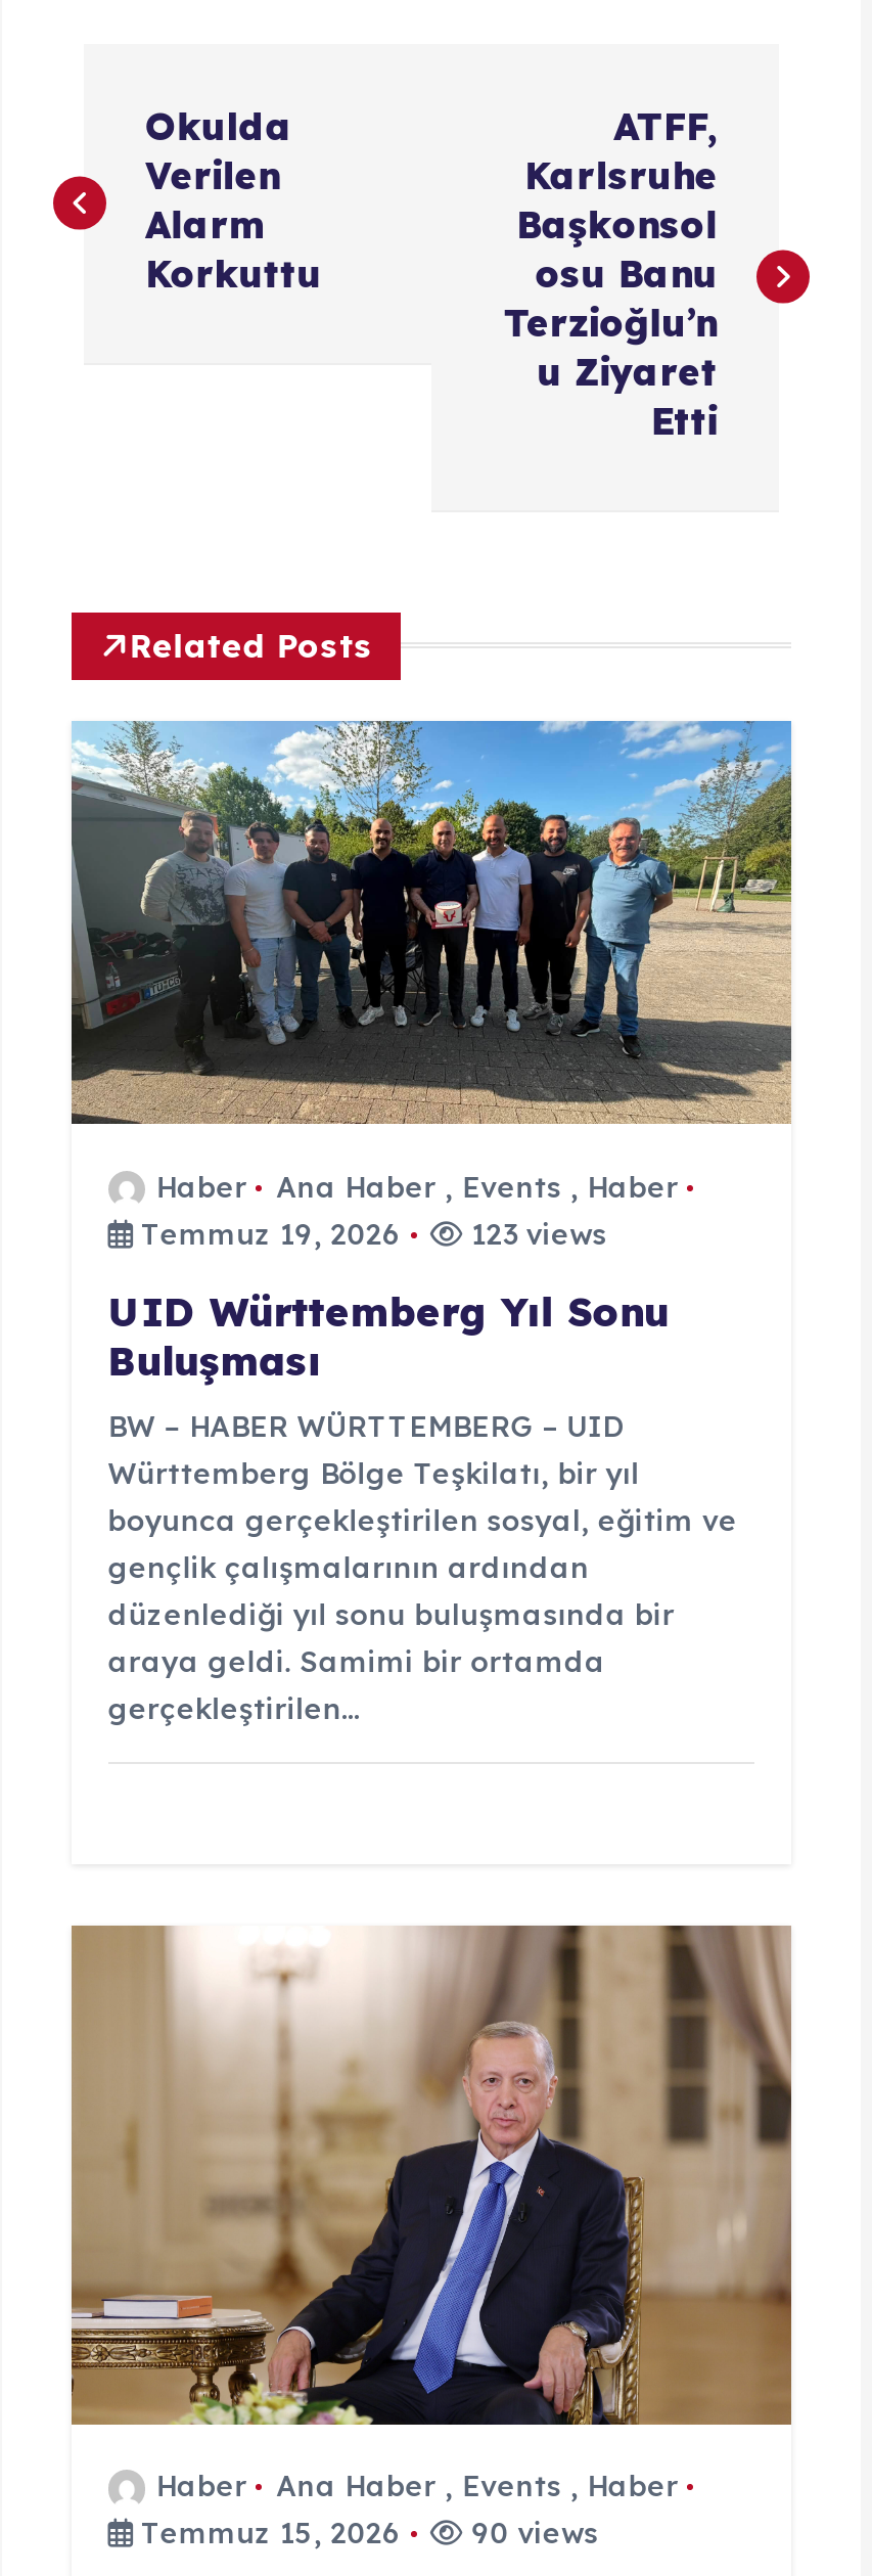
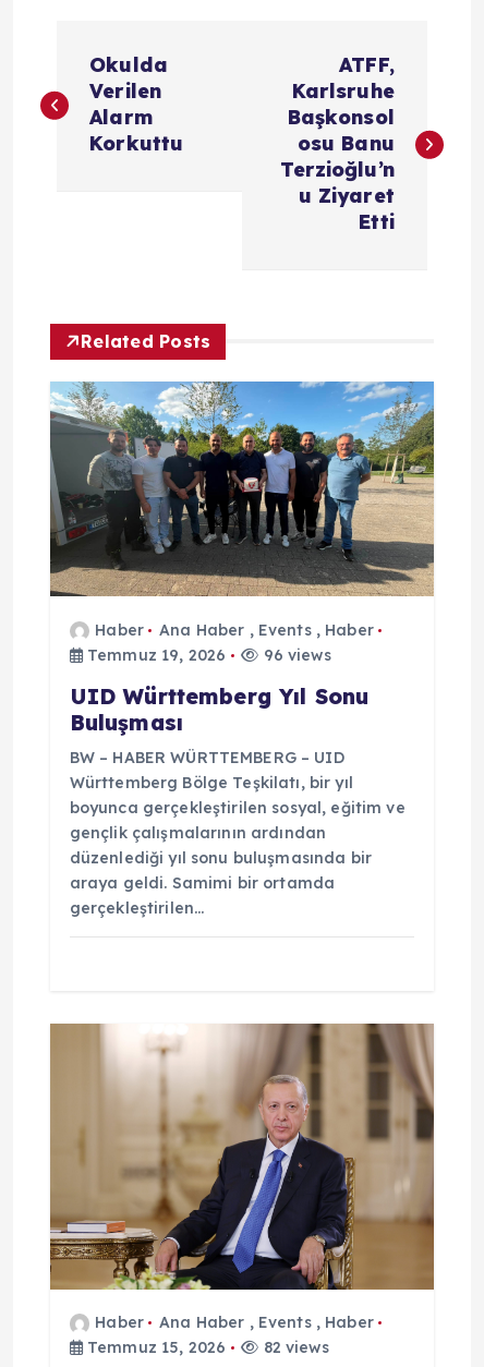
- 123 views
+ 96 views

- Temmuz 15, 2026 90 views
+ Temmuz 15, 2026 82 views
